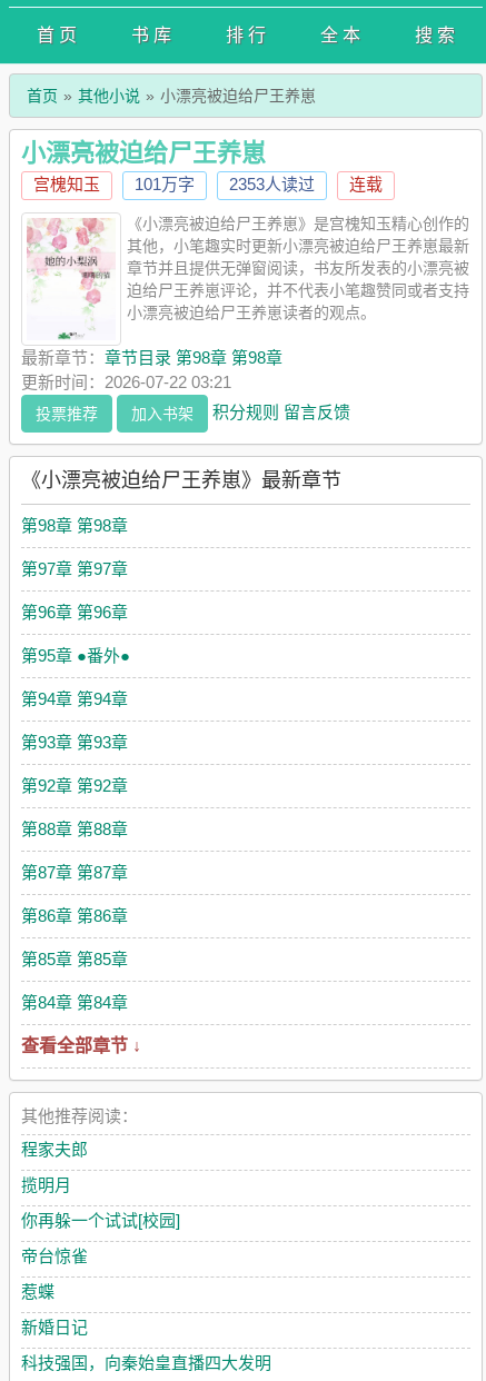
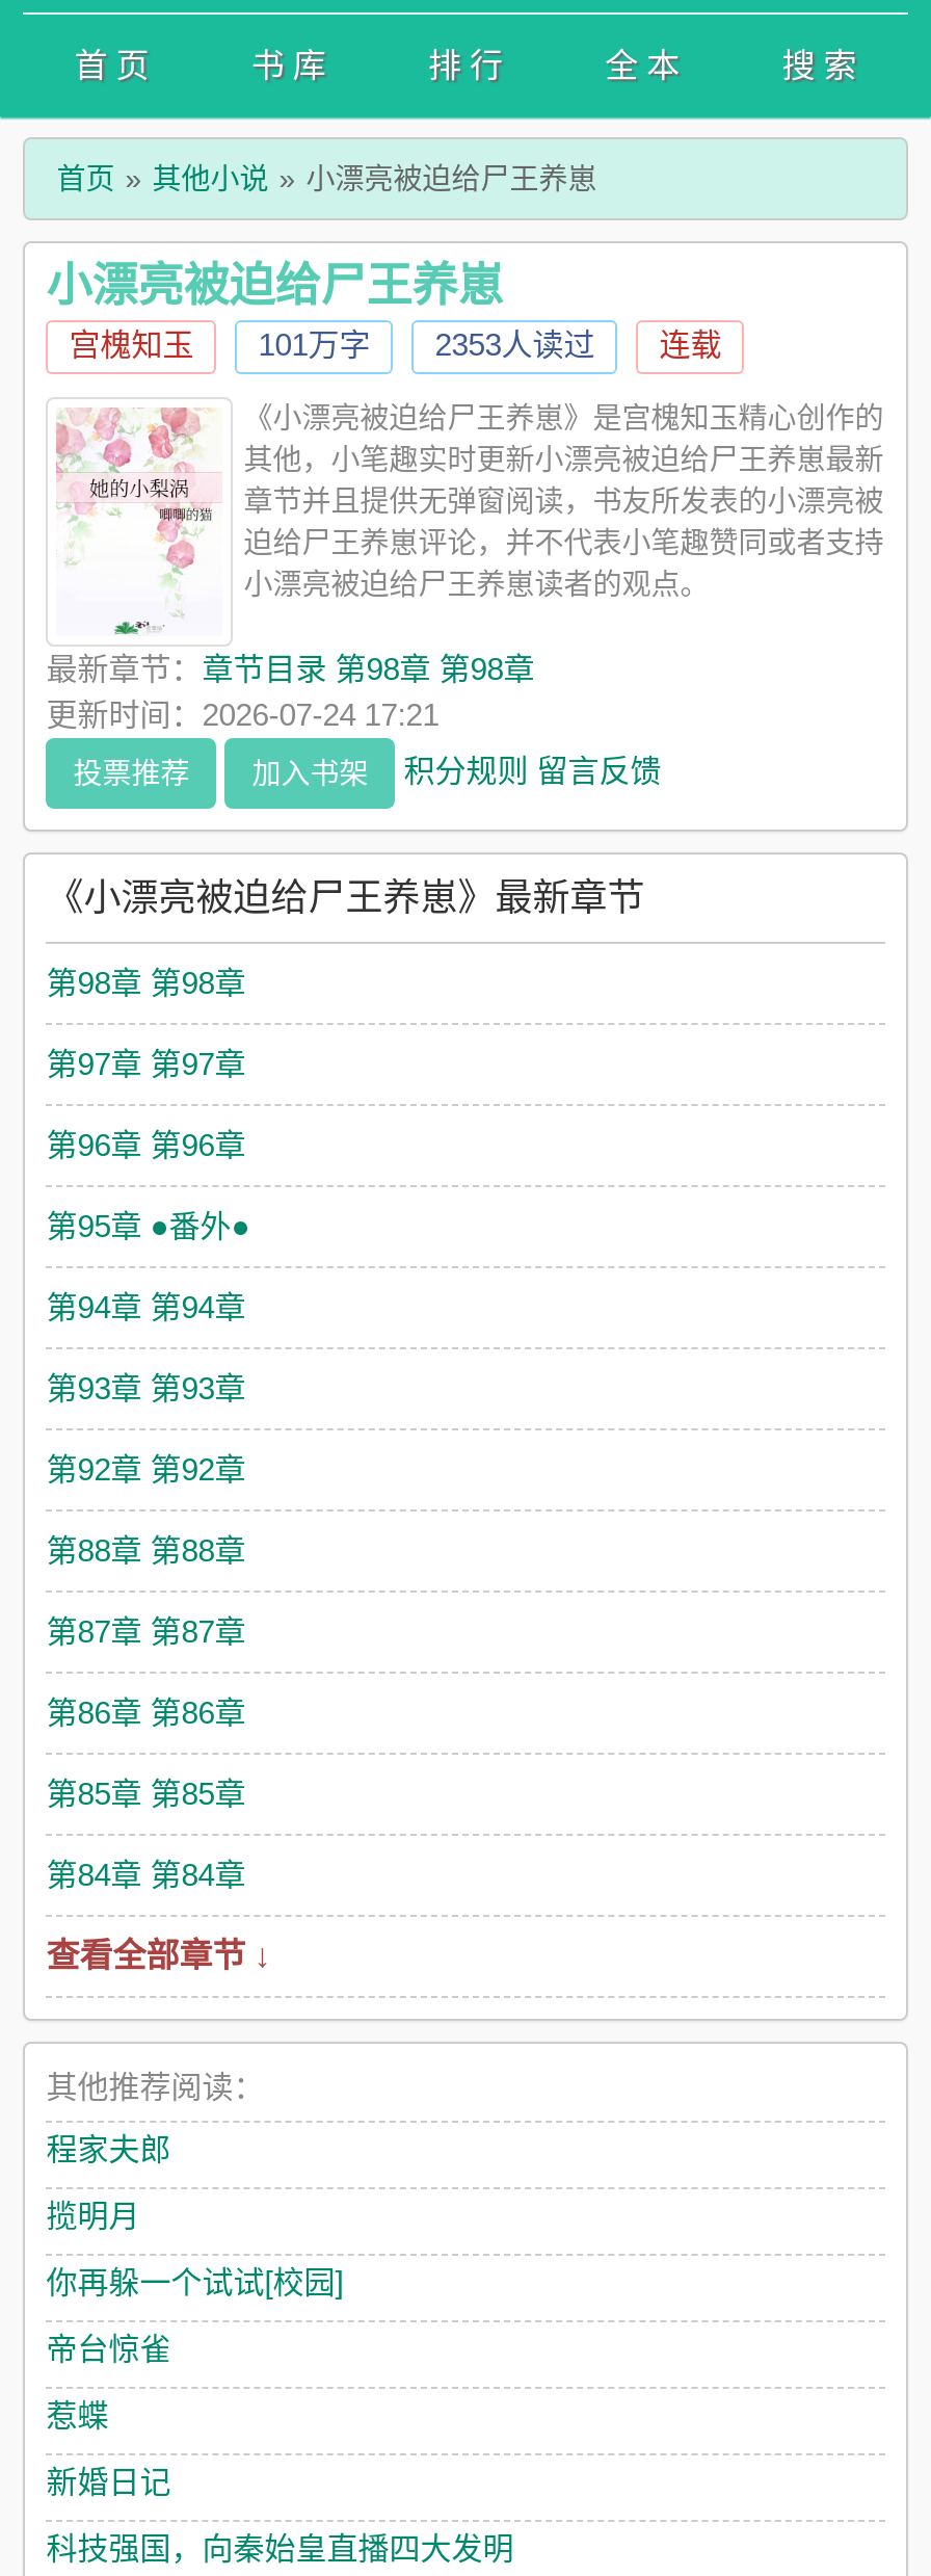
- 更新时间：2026-07-22 03:21
+ 更新时间：2026-07-24 17:21
